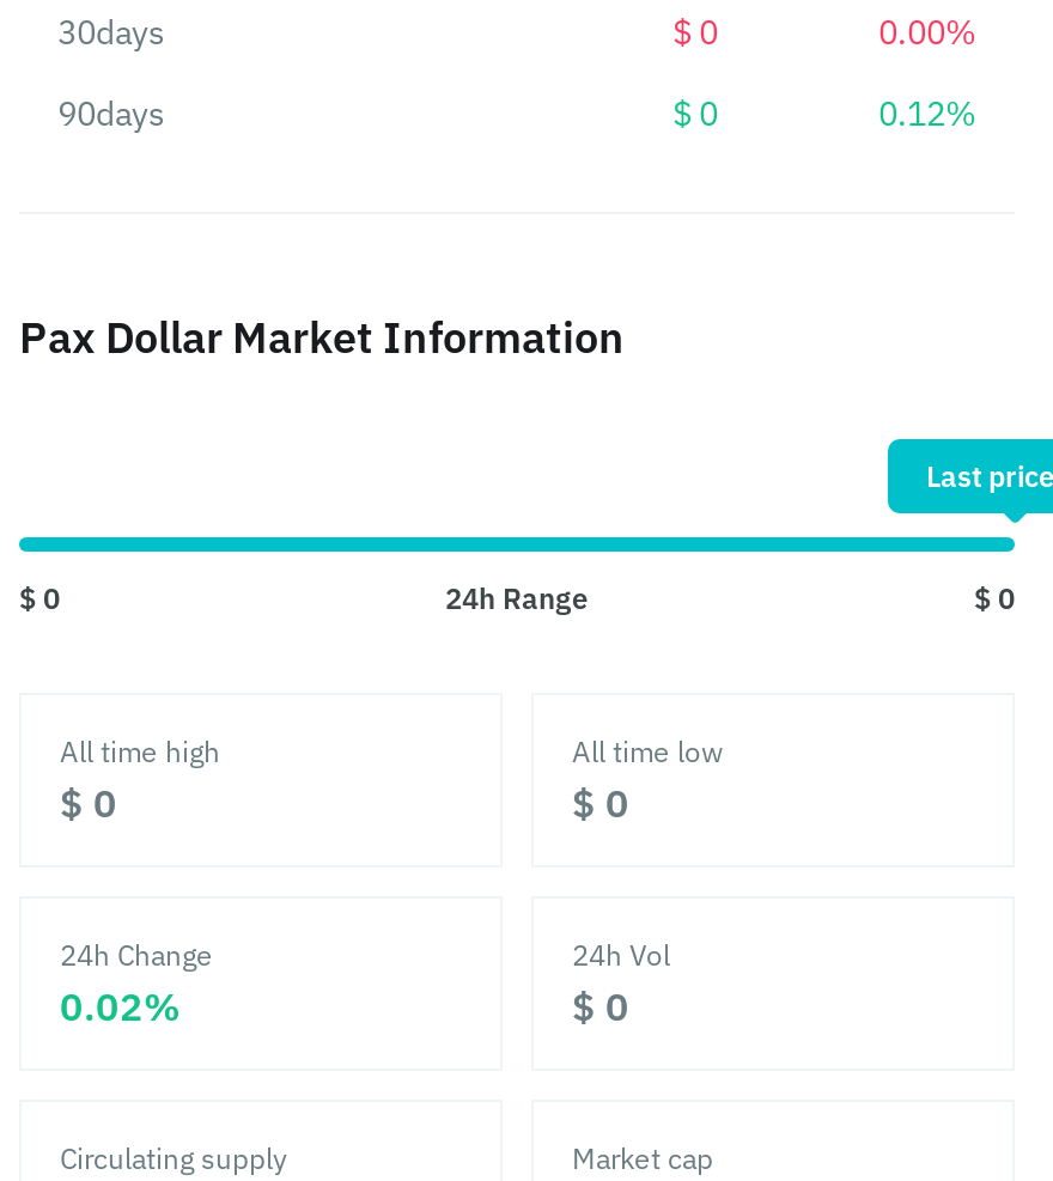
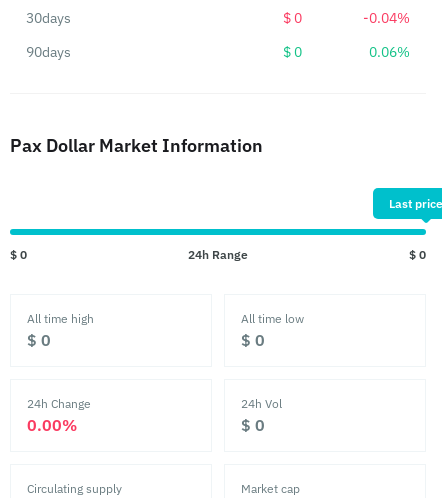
- 0.00%
+ -0.04%

- 0.12%
+ 0.06%

- 0.02%
+ 0.00%
